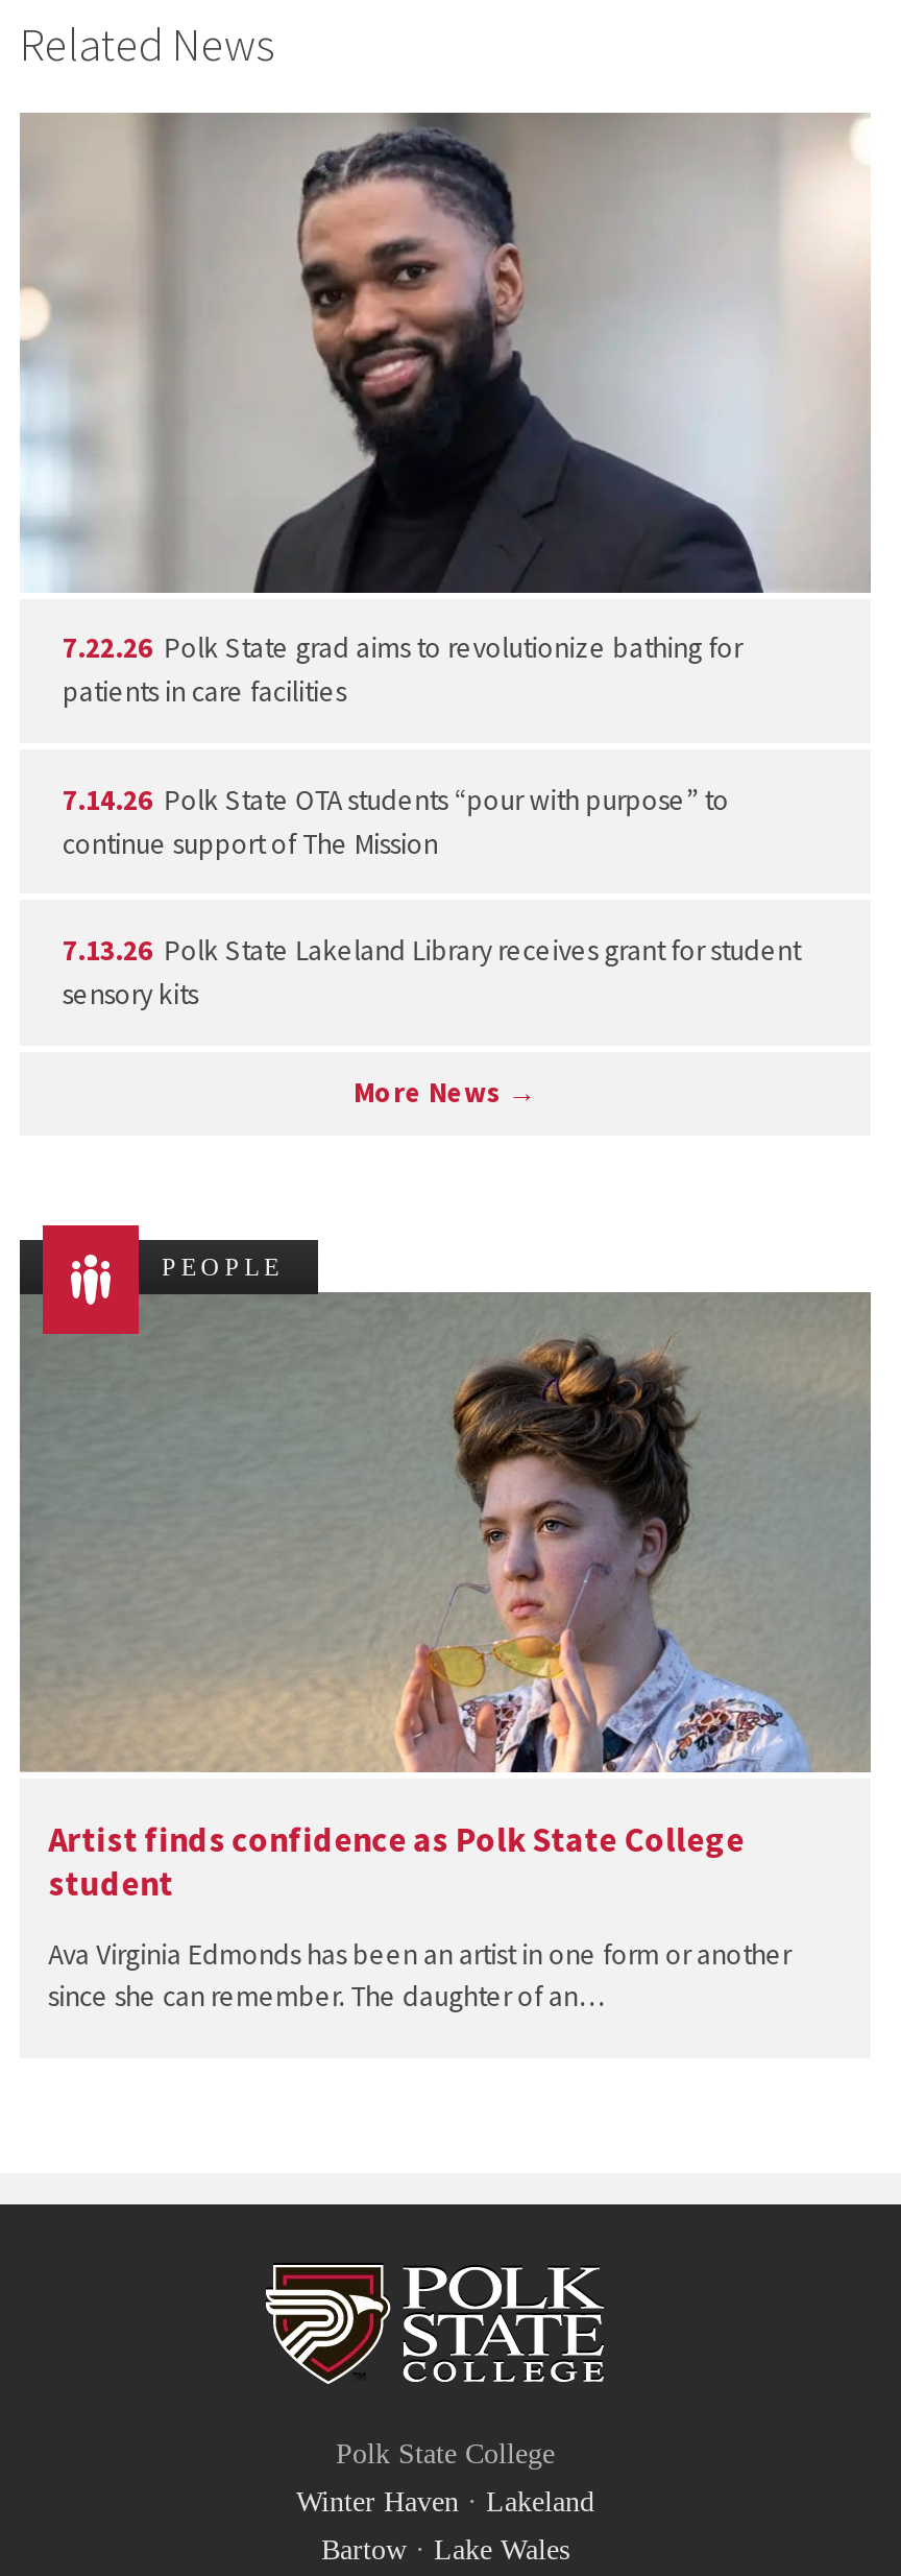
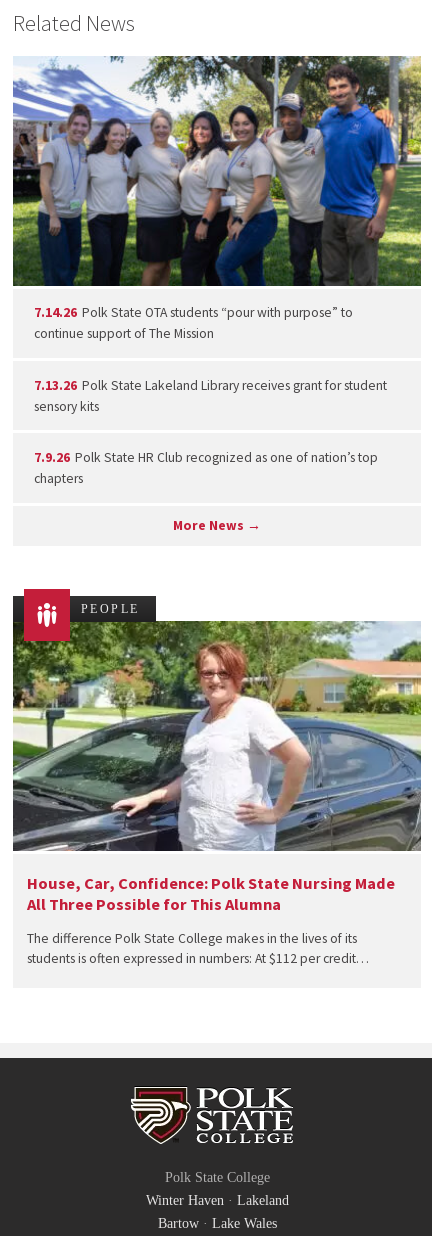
- [image]
+ [image]

- 7.22.26 Polk State grad aims to revolutionize bathing for
- patients in care facilities

moved up: 7.14.26 Polk State OTA students “pour with purpose” to | continue support of The Mission | 7.13.26 Polk State Lakeland Library receives grant for student | sensory kits

+ 7.9.26 Polk State HR Club recognized as one of nation’s top
+ chapters

- [image]
- Artist finds confidence as Polk State College
- student
+ [image]
+ House, Car, Confidence: Polk State Nursing Made
+ All Three Possible for This Alumna

- Ava Virginia Edmonds has been an artist in one form or another
- since she can remember. The daughter of an…
+ The difference Polk State College makes in the lives of its
+ students is often expressed in numbers: At $112 per credit…
